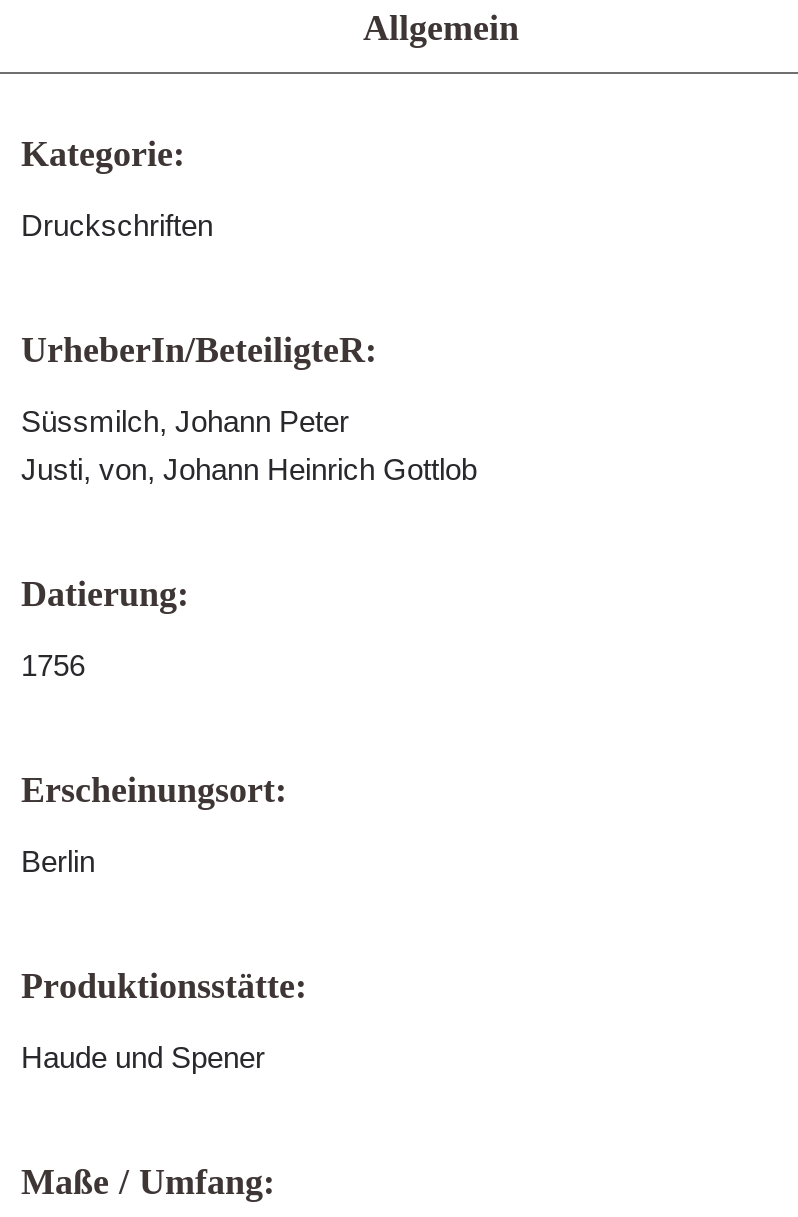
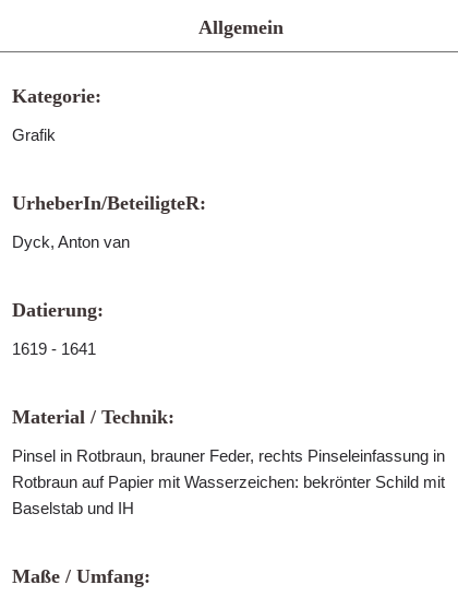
- Druckschriften
+ Grafik

- Süssmilch, Johann Peter
- Justi, von, Johann Heinrich Gottlob
+ Dyck, Anton van

- 1756
- Erscheinungsort:
- Berlin
- Produktionsstätte:
- Haude und Spener
+ 1619 - 1641
+ Material / Technik:
+ Pinsel in Rotbraun, brauner Feder, rechts Pinseleinfassung in
+ Rotbraun auf Papier mit Wasserzeichen: bekrönter Schild mit
+ Baselstab und IH
